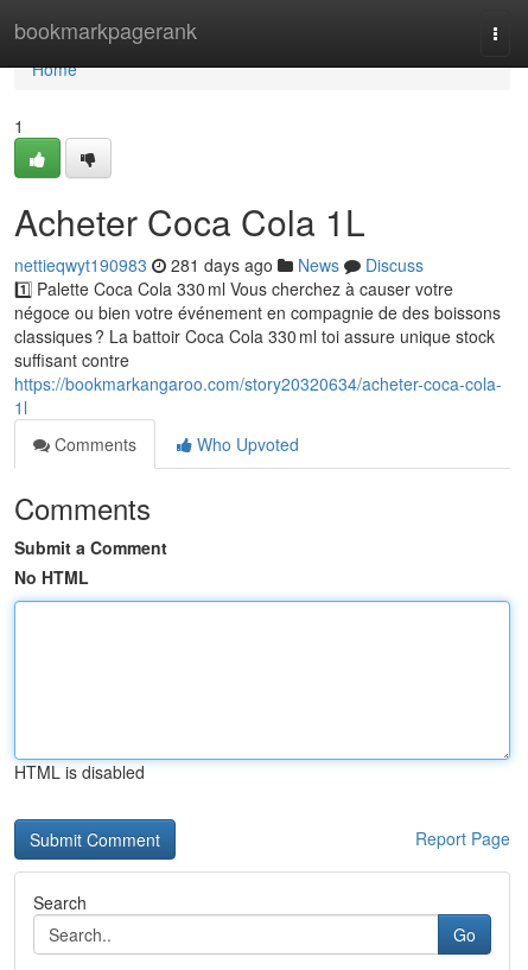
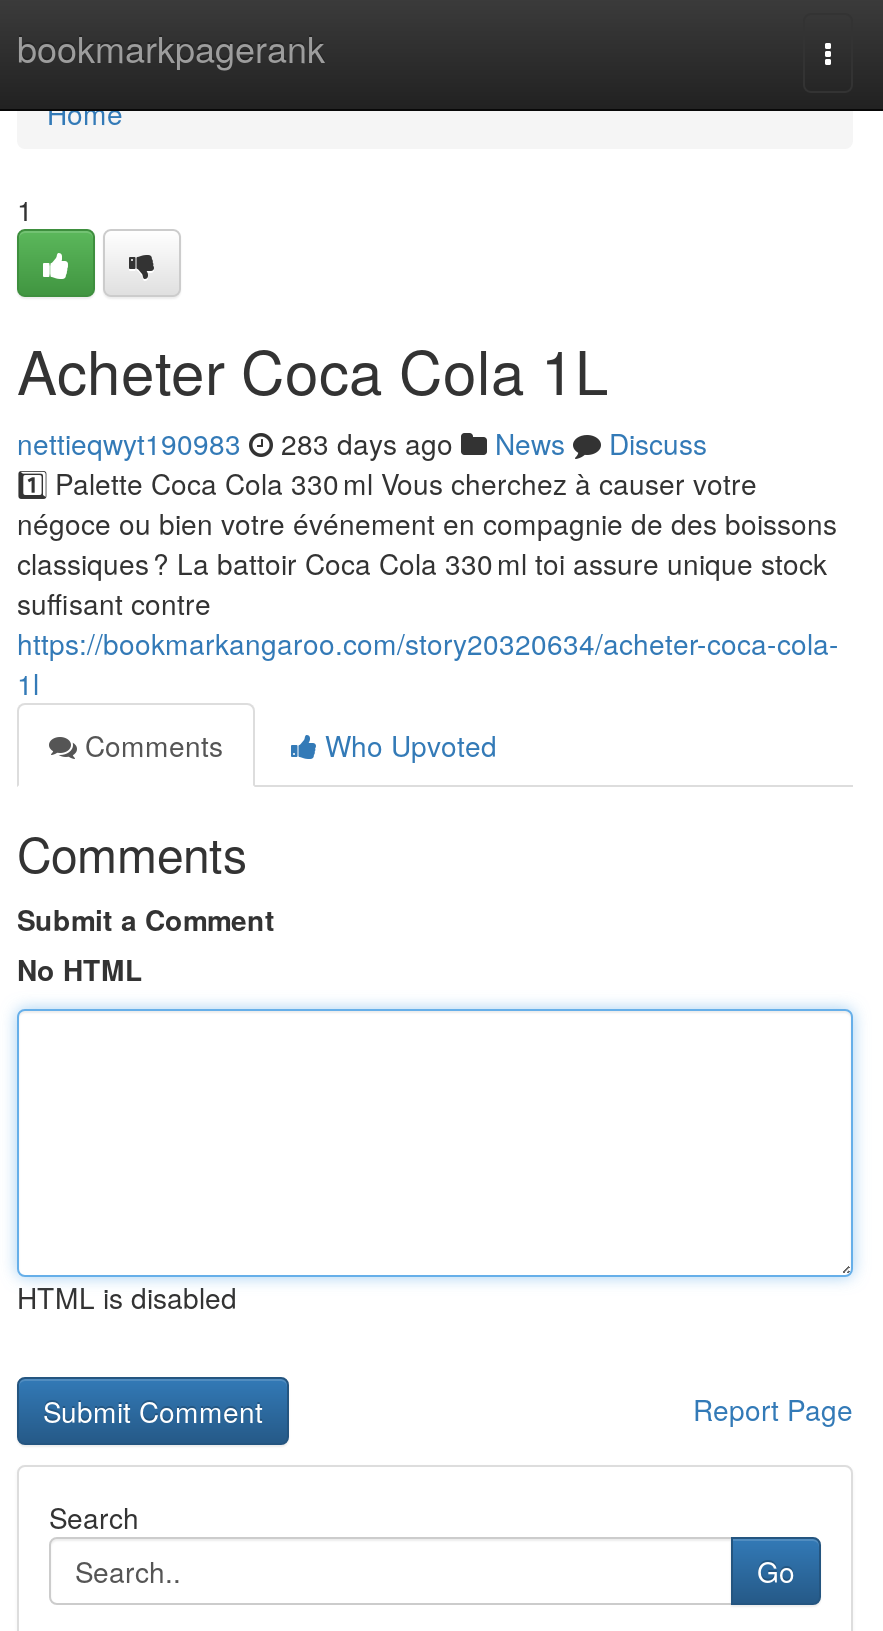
- nettieqwyt190983 281 days ago News Discuss
+ nettieqwyt190983 283 days ago News Discuss
